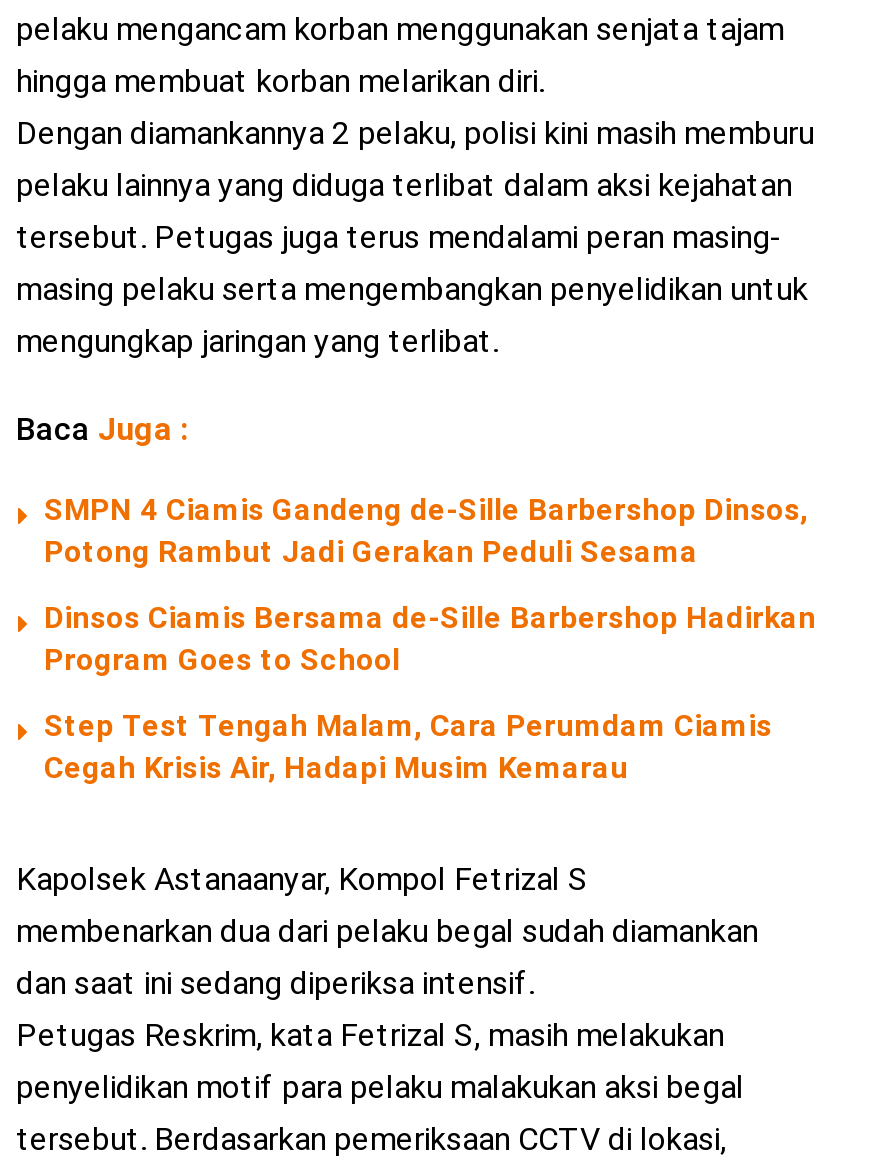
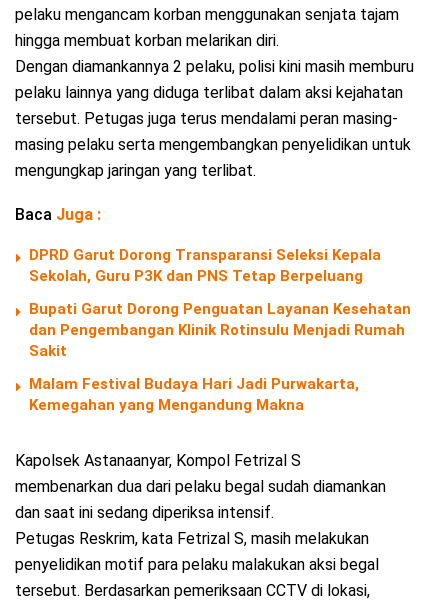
- SMPN 4 Ciamis Gandeng de-Sille Barbershop Dinsos,
- Potong Rambut Jadi Gerakan Peduli Sesama
+ DPRD Garut Dorong Transparansi Seleksi Kepala
+ Sekolah, Guru P3K dan PNS Tetap Berpeluang

- Dinsos Ciamis Bersama de-Sille Barbershop Hadirkan
- Program Goes to School
+ Bupati Garut Dorong Penguatan Layanan Kesehatan
+ dan Pengembangan Klinik Rotinsulu Menjadi Rumah
+ Sakit

- Step Test Tengah Malam, Cara Perumdam Ciamis
- Cegah Krisis Air, Hadapi Musim Kemarau
+ Malam Festival Budaya Hari Jadi Purwakarta,
+ Kemegahan yang Mengandung Makna
